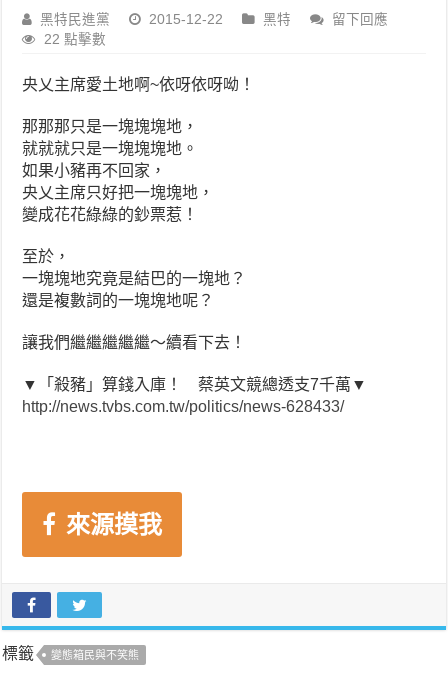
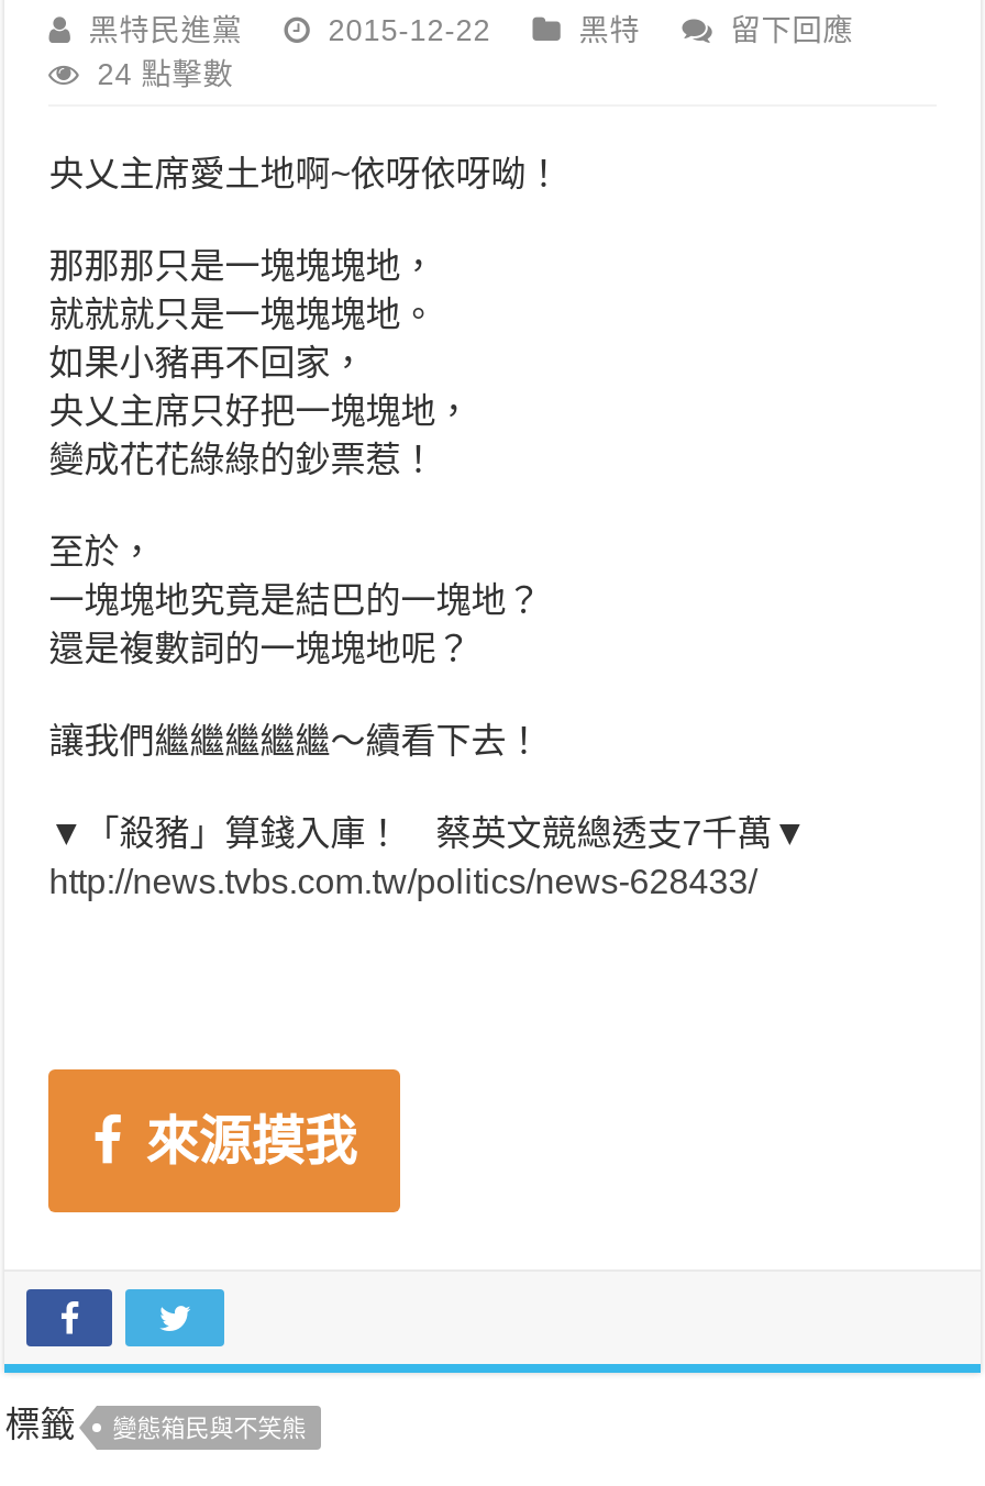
- 22 點擊數
+ 24 點擊數
